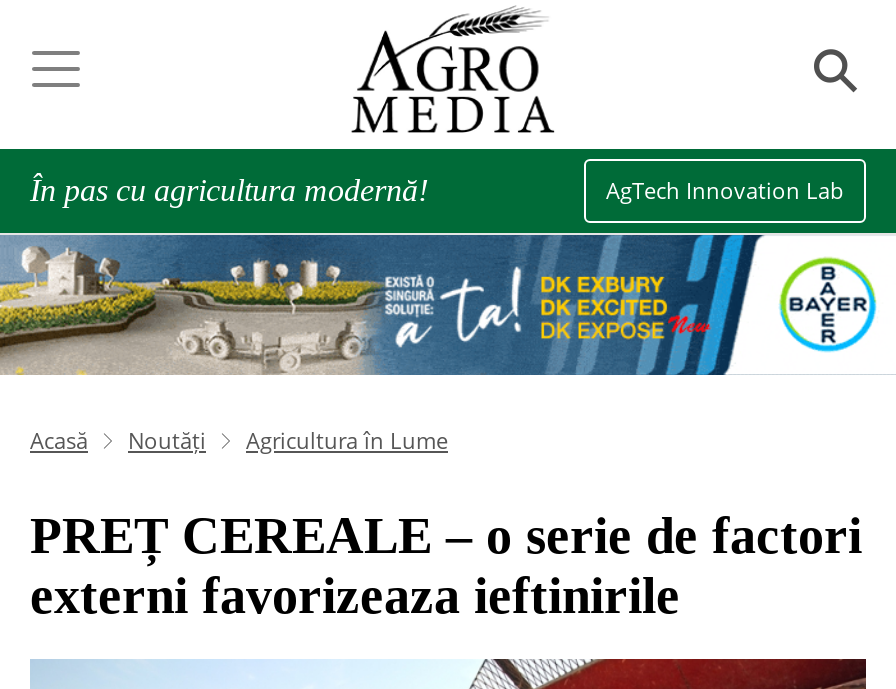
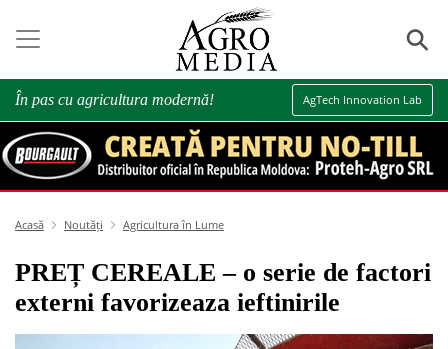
- [image]
+ [image]
